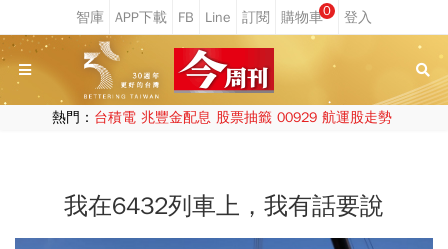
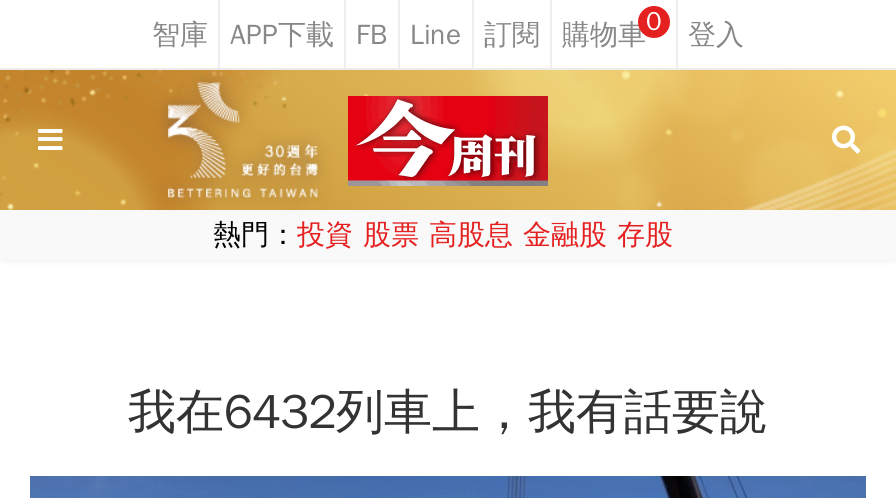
- 熱門：台積電 兆豐金配息 股票抽籤 00929 航運股走勢
+ 熱門：投資 股票 高股息 金融股 存股
